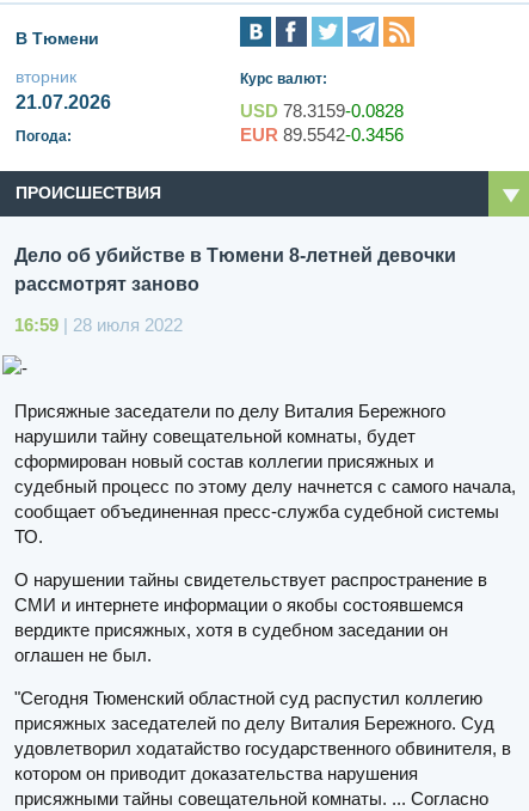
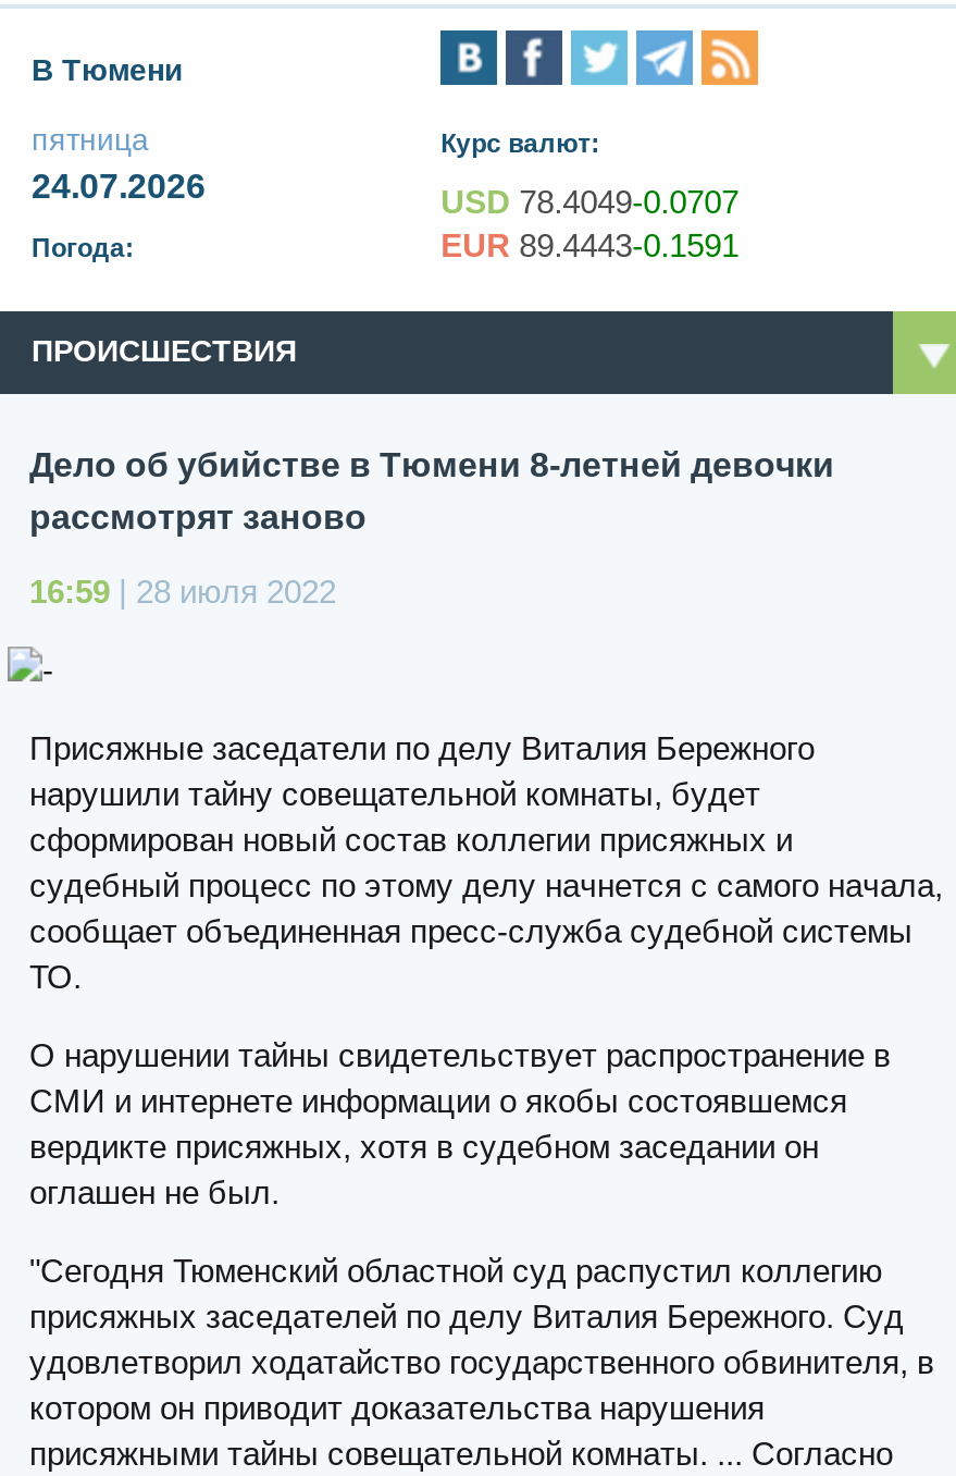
- вторник
- 21.07.2026
+ пятница
+ 24.07.2026

- USD 78.3159-0.0828
+ USD 78.4049-0.0707

- EUR 89.5542-0.3456
+ EUR 89.4443-0.1591
